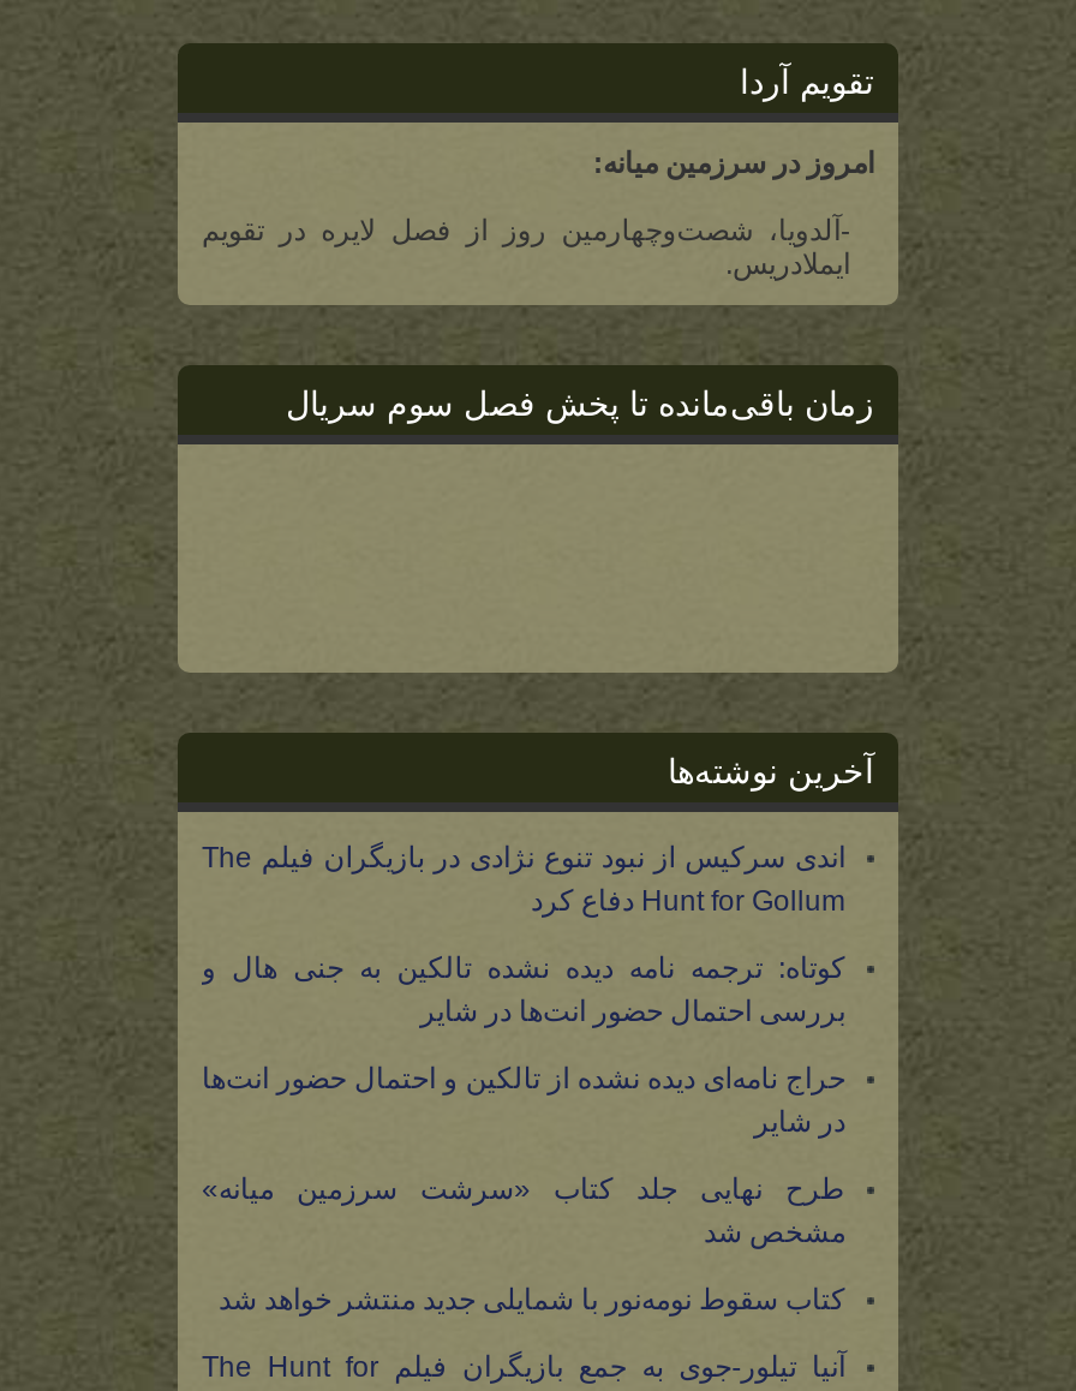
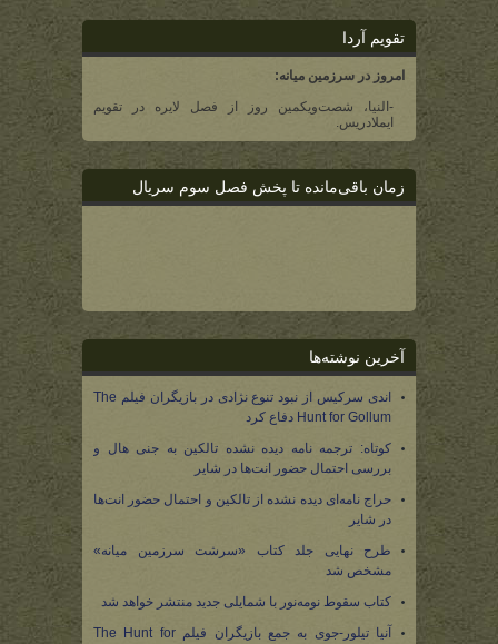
- -آلدویا، شصت‌و‌چهارمین روز از فصل لایره در تقویم
+ -النیا، شصت‌و‌یکمین روز از فصل لایره در تقویم
